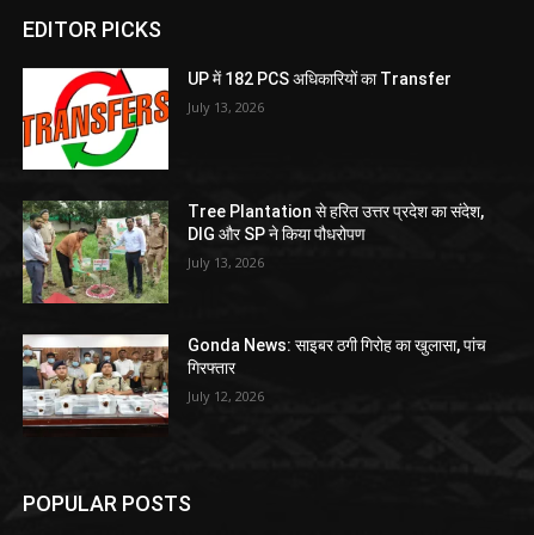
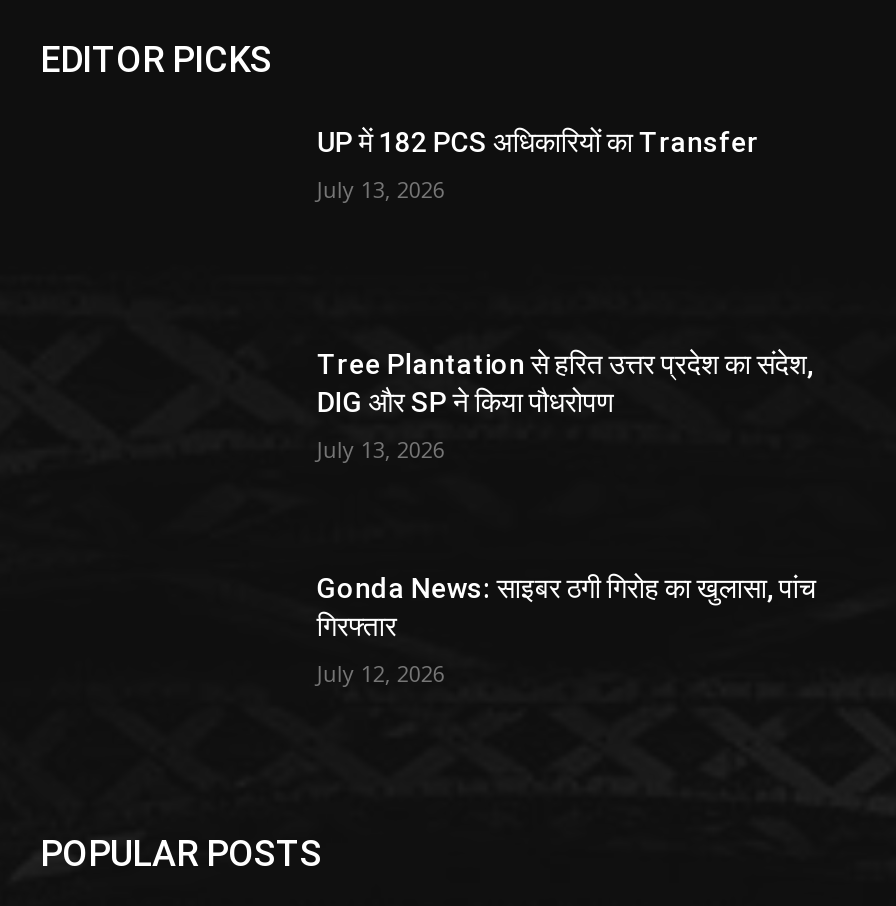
- [image]

- [image]

- [image]
